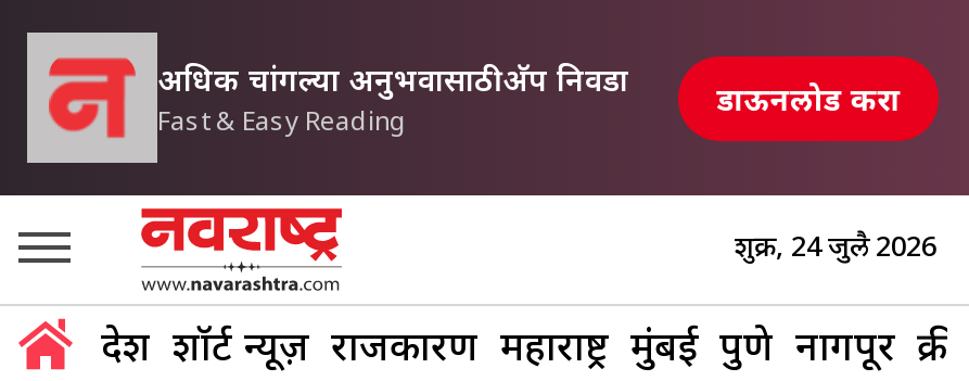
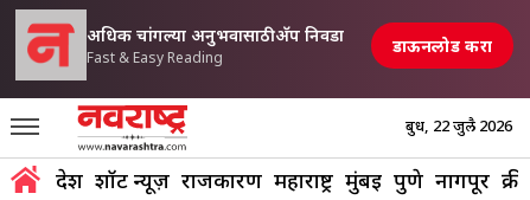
- शुक्र, 24 जुलै 2026
+ बुध, 22 जुलै 2026
